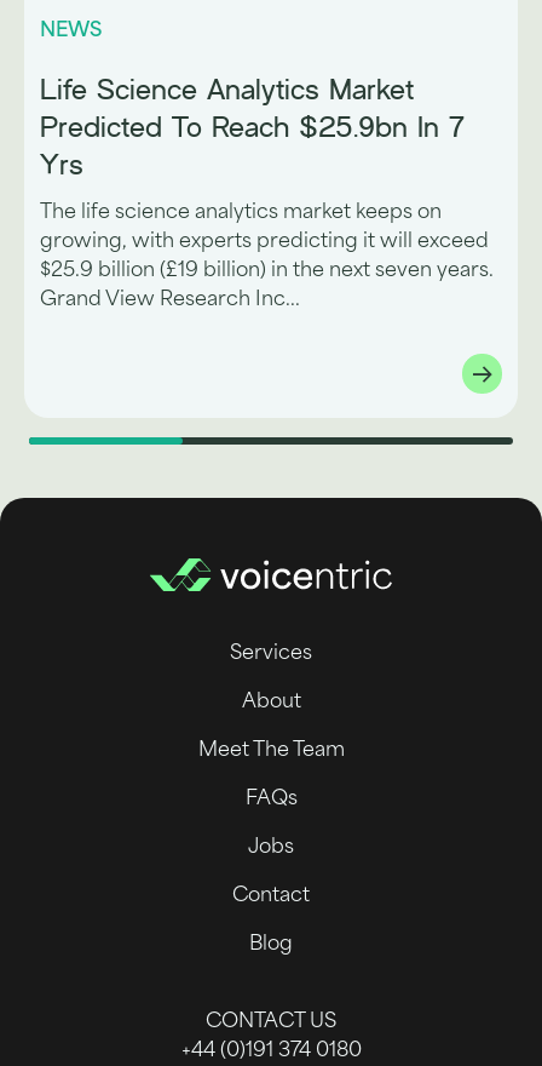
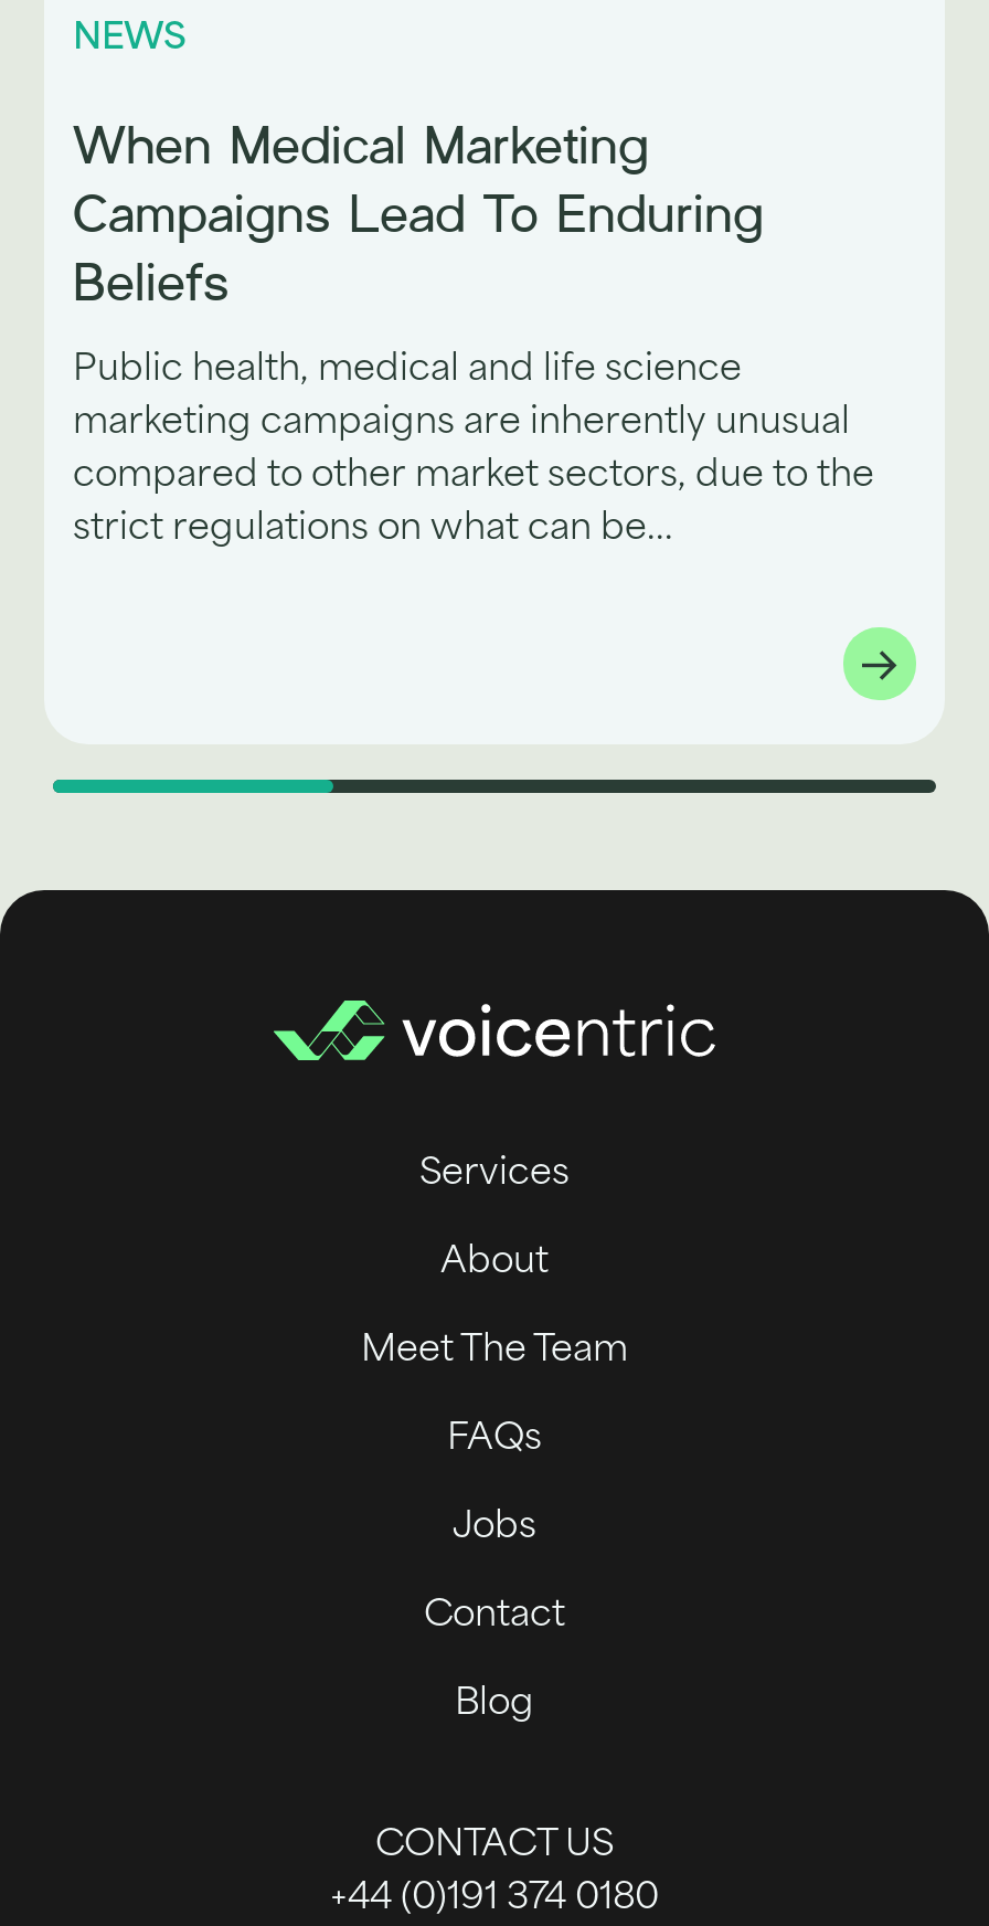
- Life Science Analytics Market
- Predicted To Reach $25.9bn In 7
- Yrs
+ When Medical Marketing
+ Campaigns Lead To Enduring
+ Beliefs

- The life science analytics market keeps on
+ Public health, medical and life science

- growing, with experts predicting it will exceed
+ marketing campaigns are inherently unusual

- $25.9 billion (£19 billion) in the next seven years.
+ compared to other market sectors, due to the

- Grand View Research Inc...
+ strict regulations on what can be...
